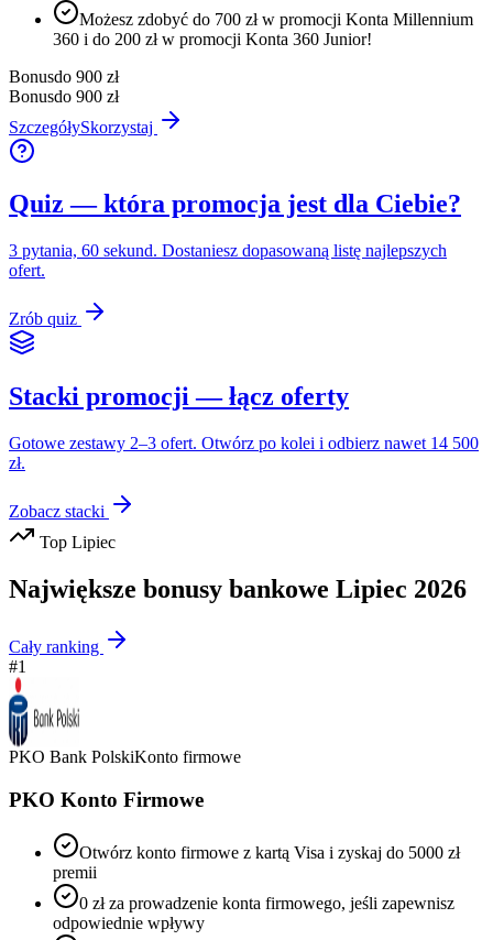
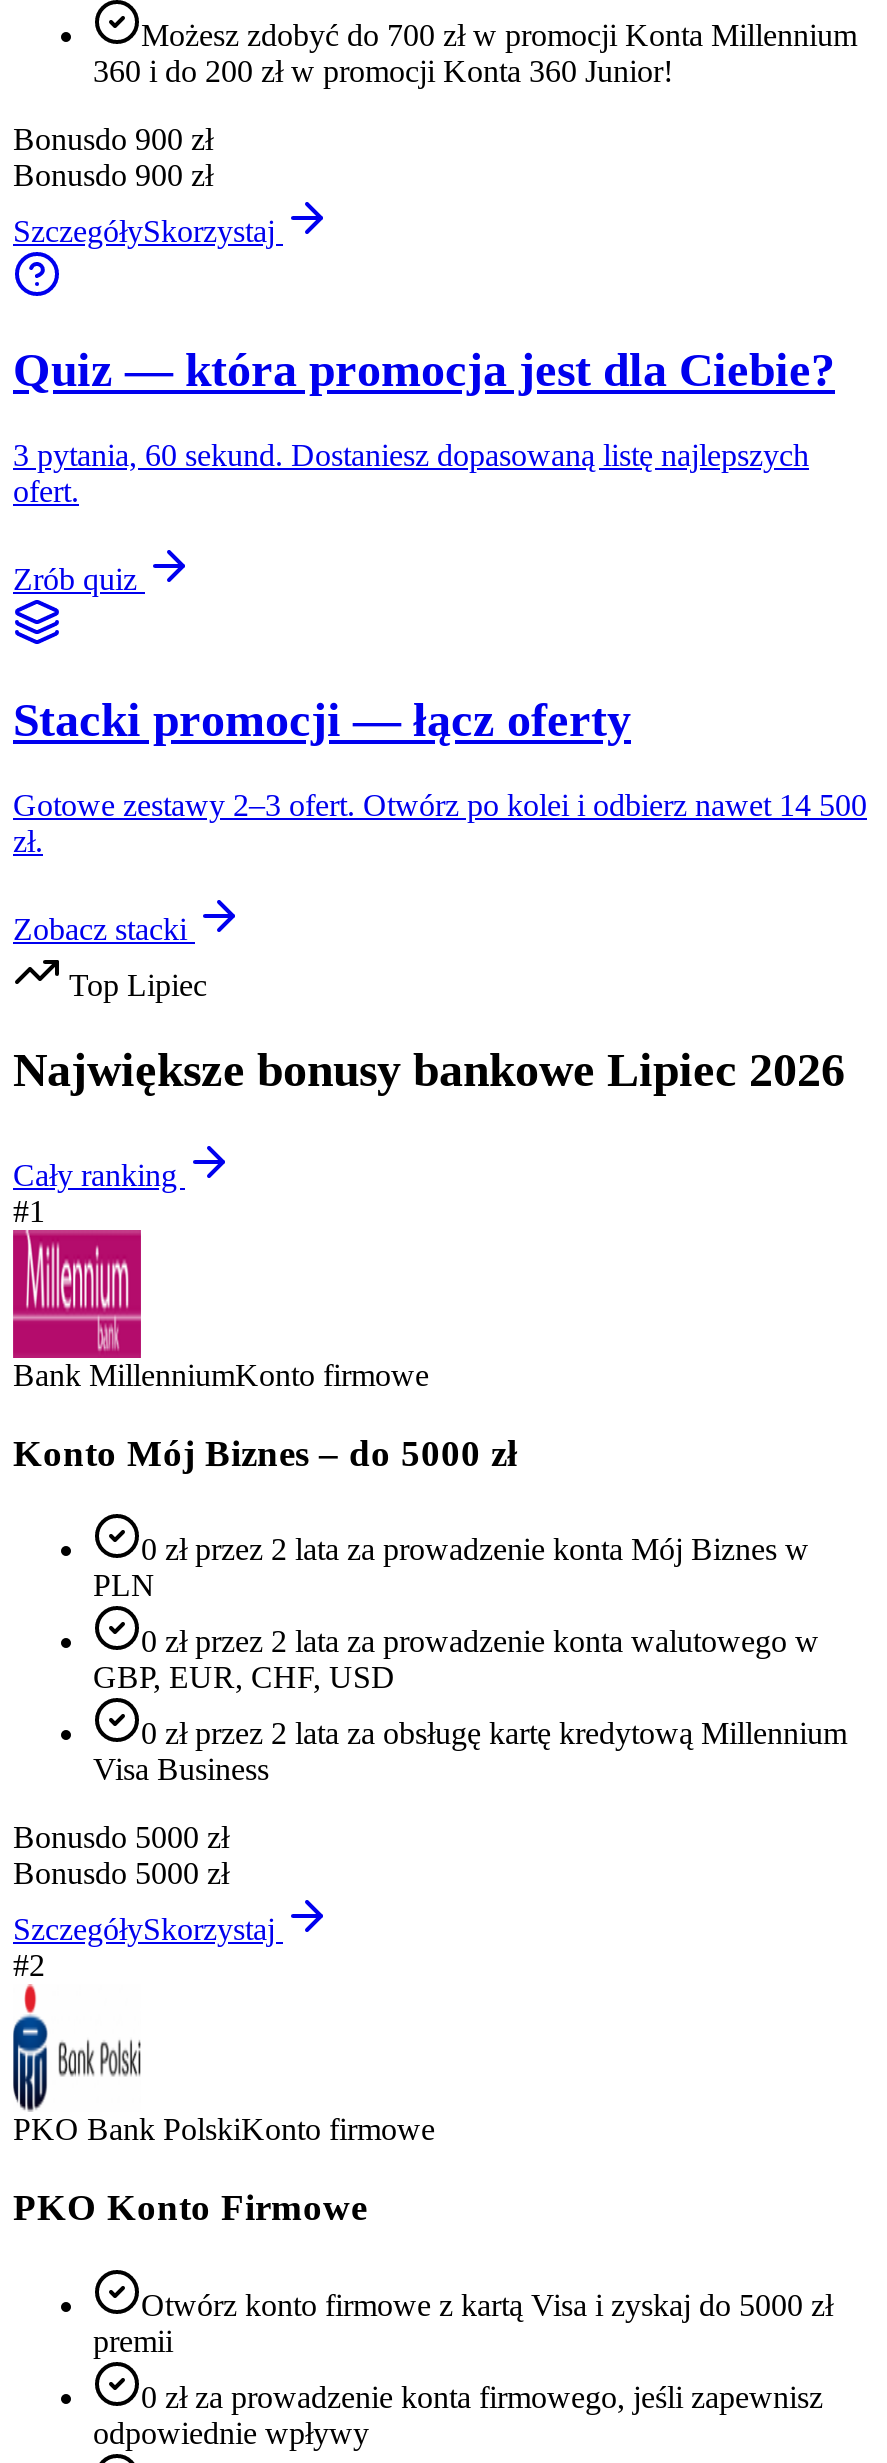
+ [image]
+ Bank MillenniumKonto firmowe
+ Konto Mój Biznes – do 5000 zł
+ 0 zł przez 2 lata za prowadzenie konta Mój Biznes w
+ PLN
+ 0 zł przez 2 lata za prowadzenie konta walutowego w
+ GBP, EUR, CHF, USD
+ 0 zł przez 2 lata za obsługę kartę kredytową Millennium
+ Visa Business
+ Bonusdo 5000 zł
+ Bonusdo 5000 zł
+ SzczegółySkorzystaj
+ #2
